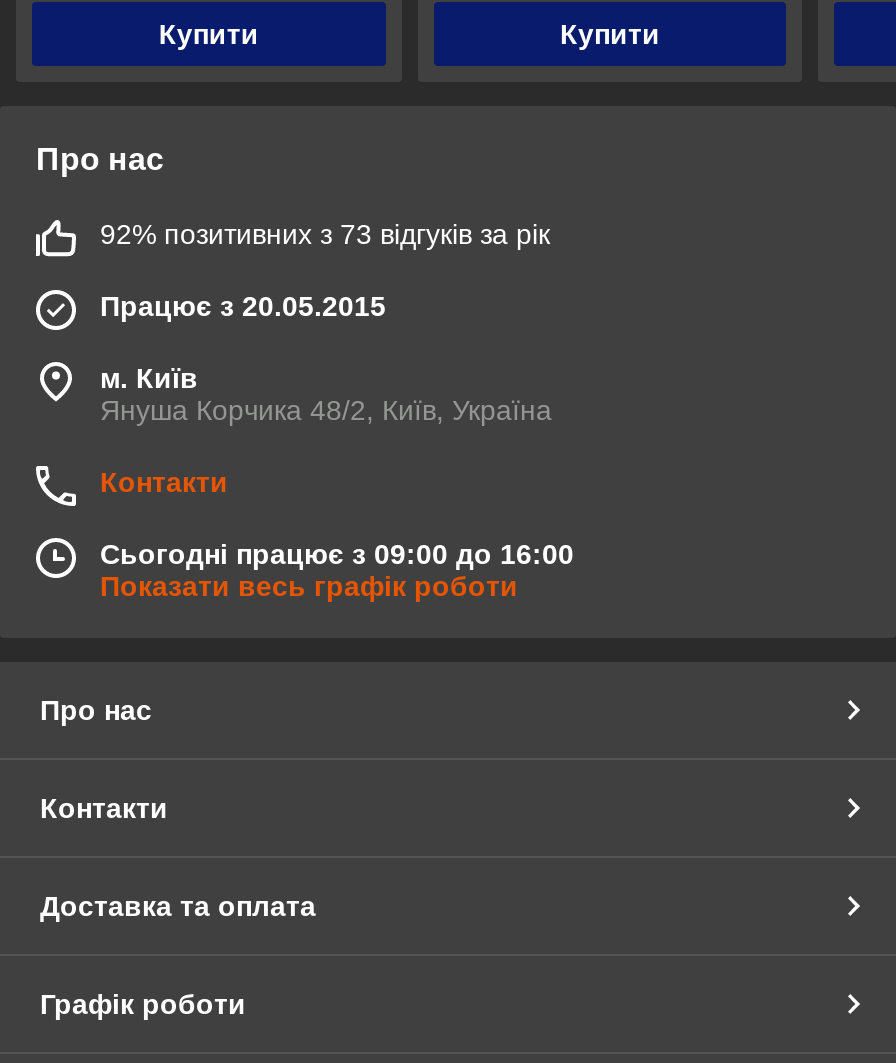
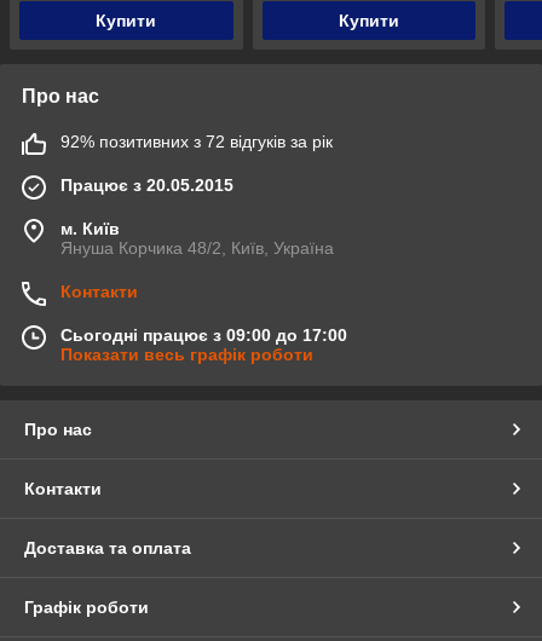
- 92% позитивних з 73 відгуків за рік
+ 92% позитивних з 72 відгуків за рік

- Сьогодні працює з 09:00 до 16:00
+ Сьогодні працює з 09:00 до 17:00
